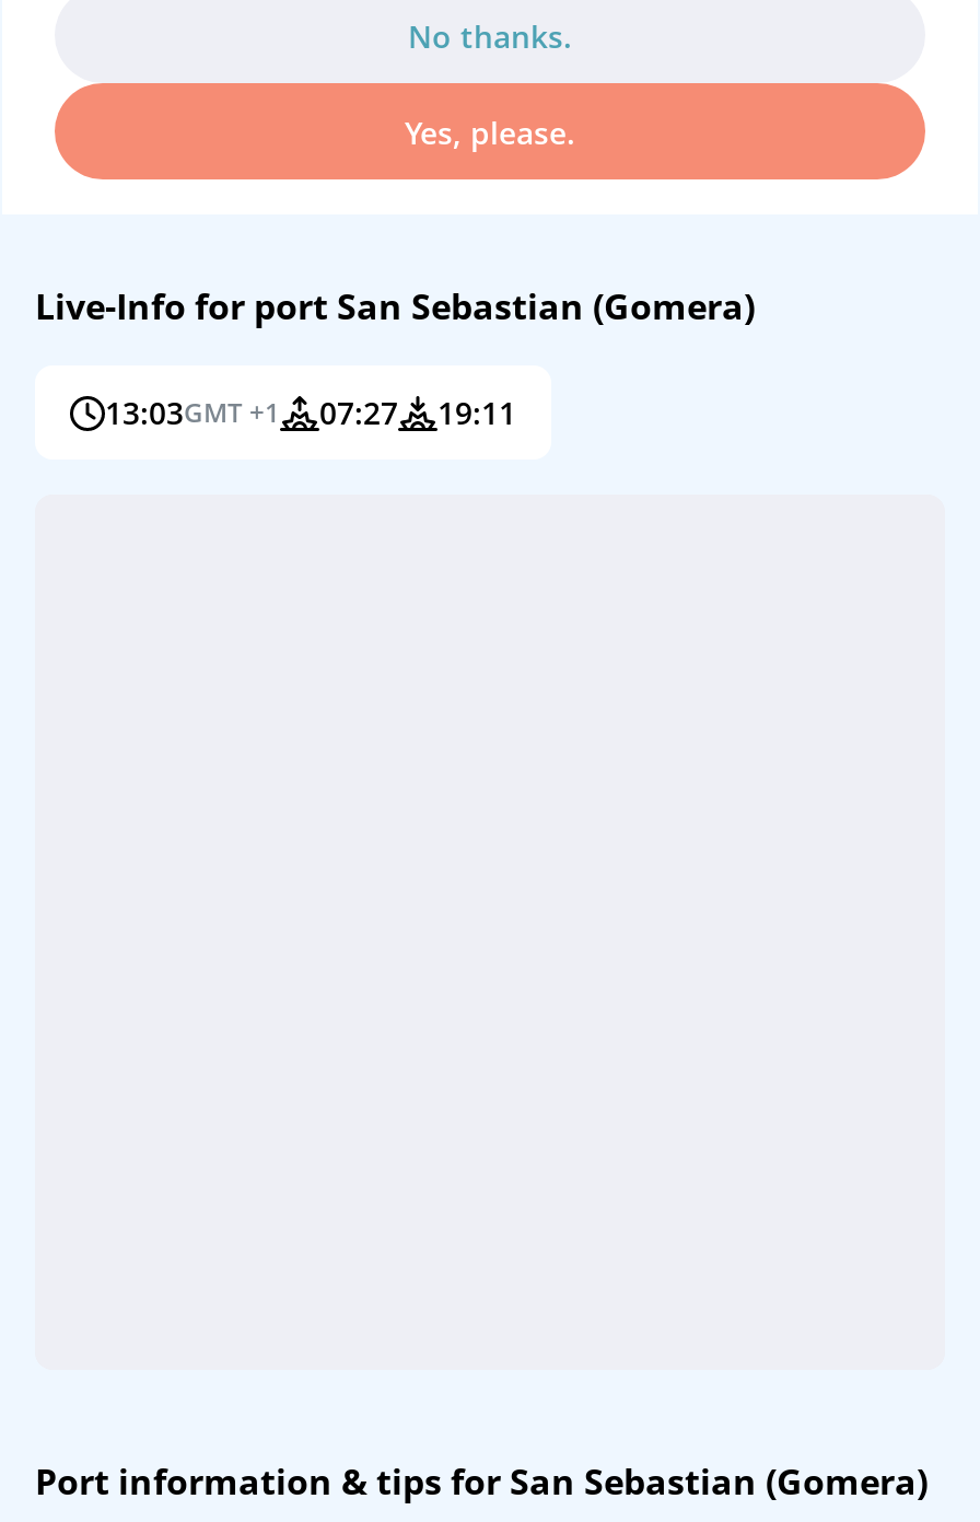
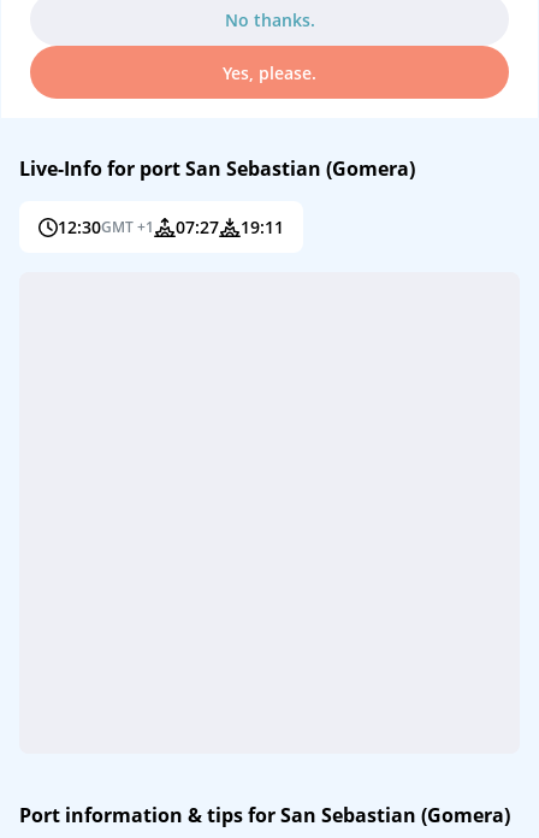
- 13:03GMT +1 07:27 19:11
+ 12:30GMT +1 07:27 19:11
